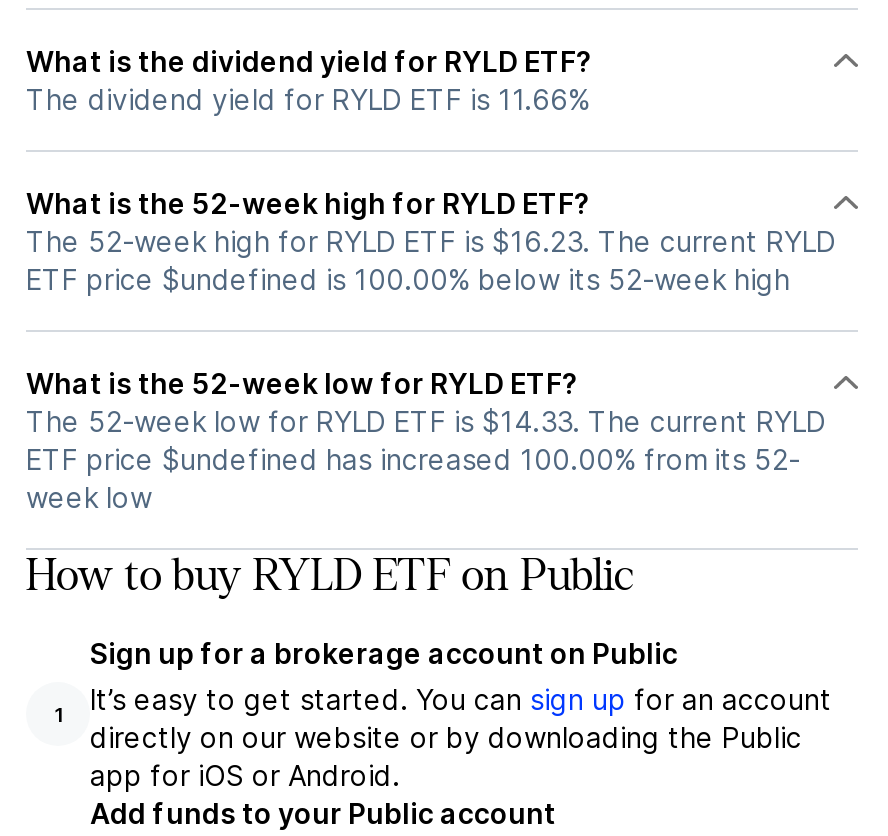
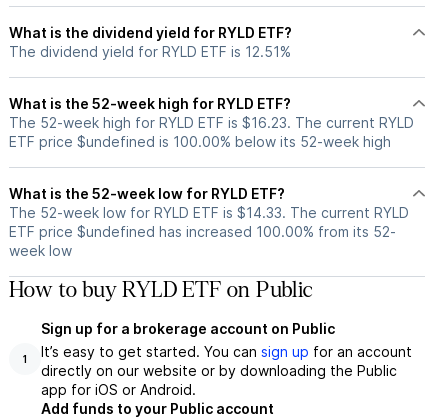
- The dividend yield for RYLD ETF is 11.66%
+ The dividend yield for RYLD ETF is 12.51%
